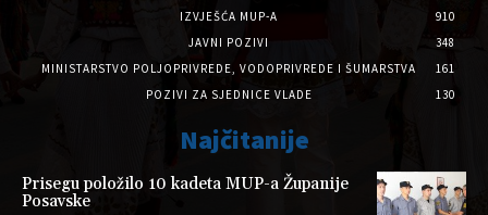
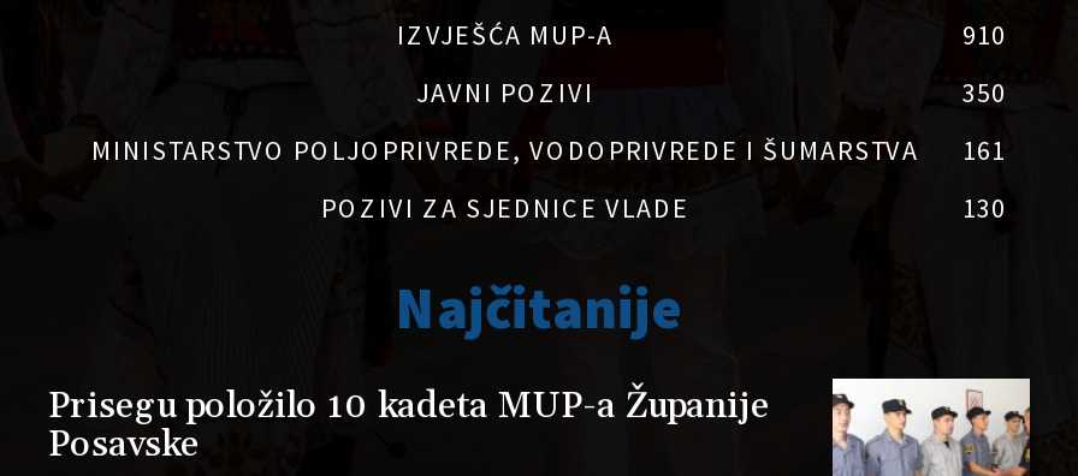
- 348
+ 350
